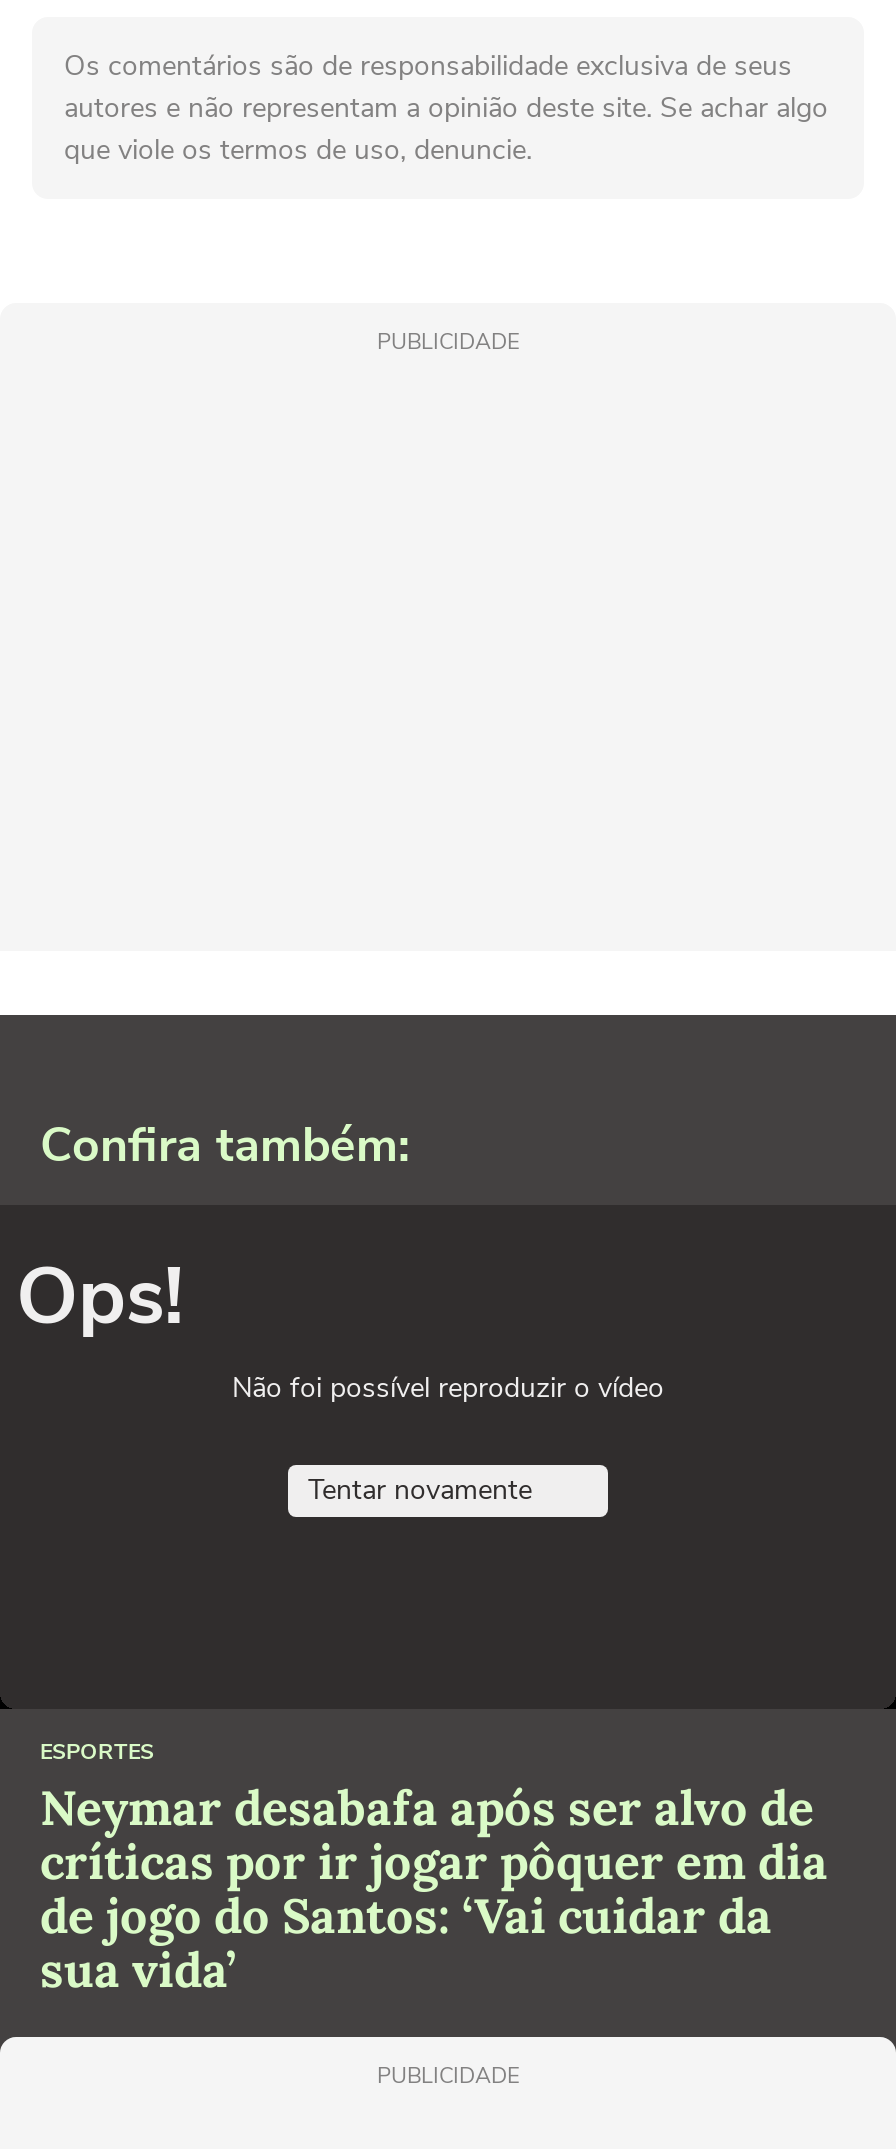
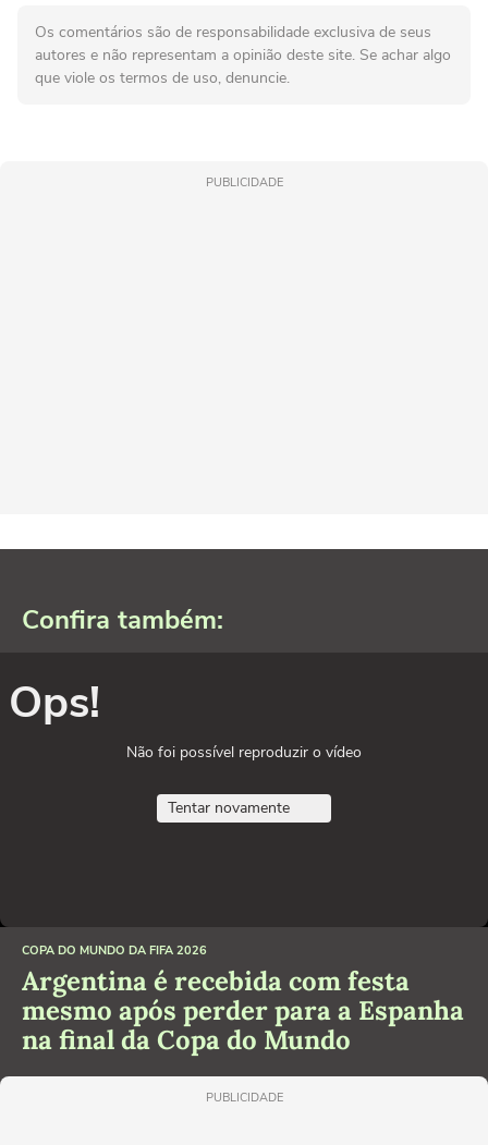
- ESPORTES
- Neymar desabafa após ser alvo de
- críticas por ir jogar pôquer em dia
- de jogo do Santos: ‘Vai cuidar da
- sua vida’
+ COPA DO MUNDO DA FIFA 2026
+ Argentina é recebida com festa
+ mesmo após perder para a Espanha
+ na final da Copa do Mundo
